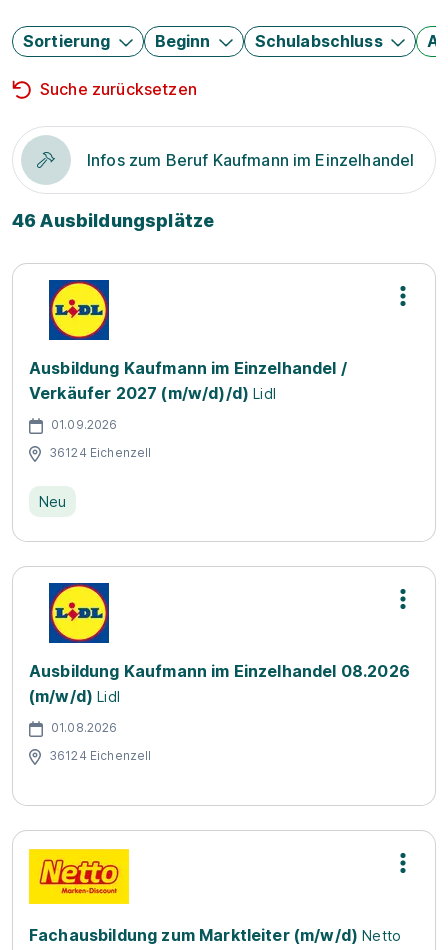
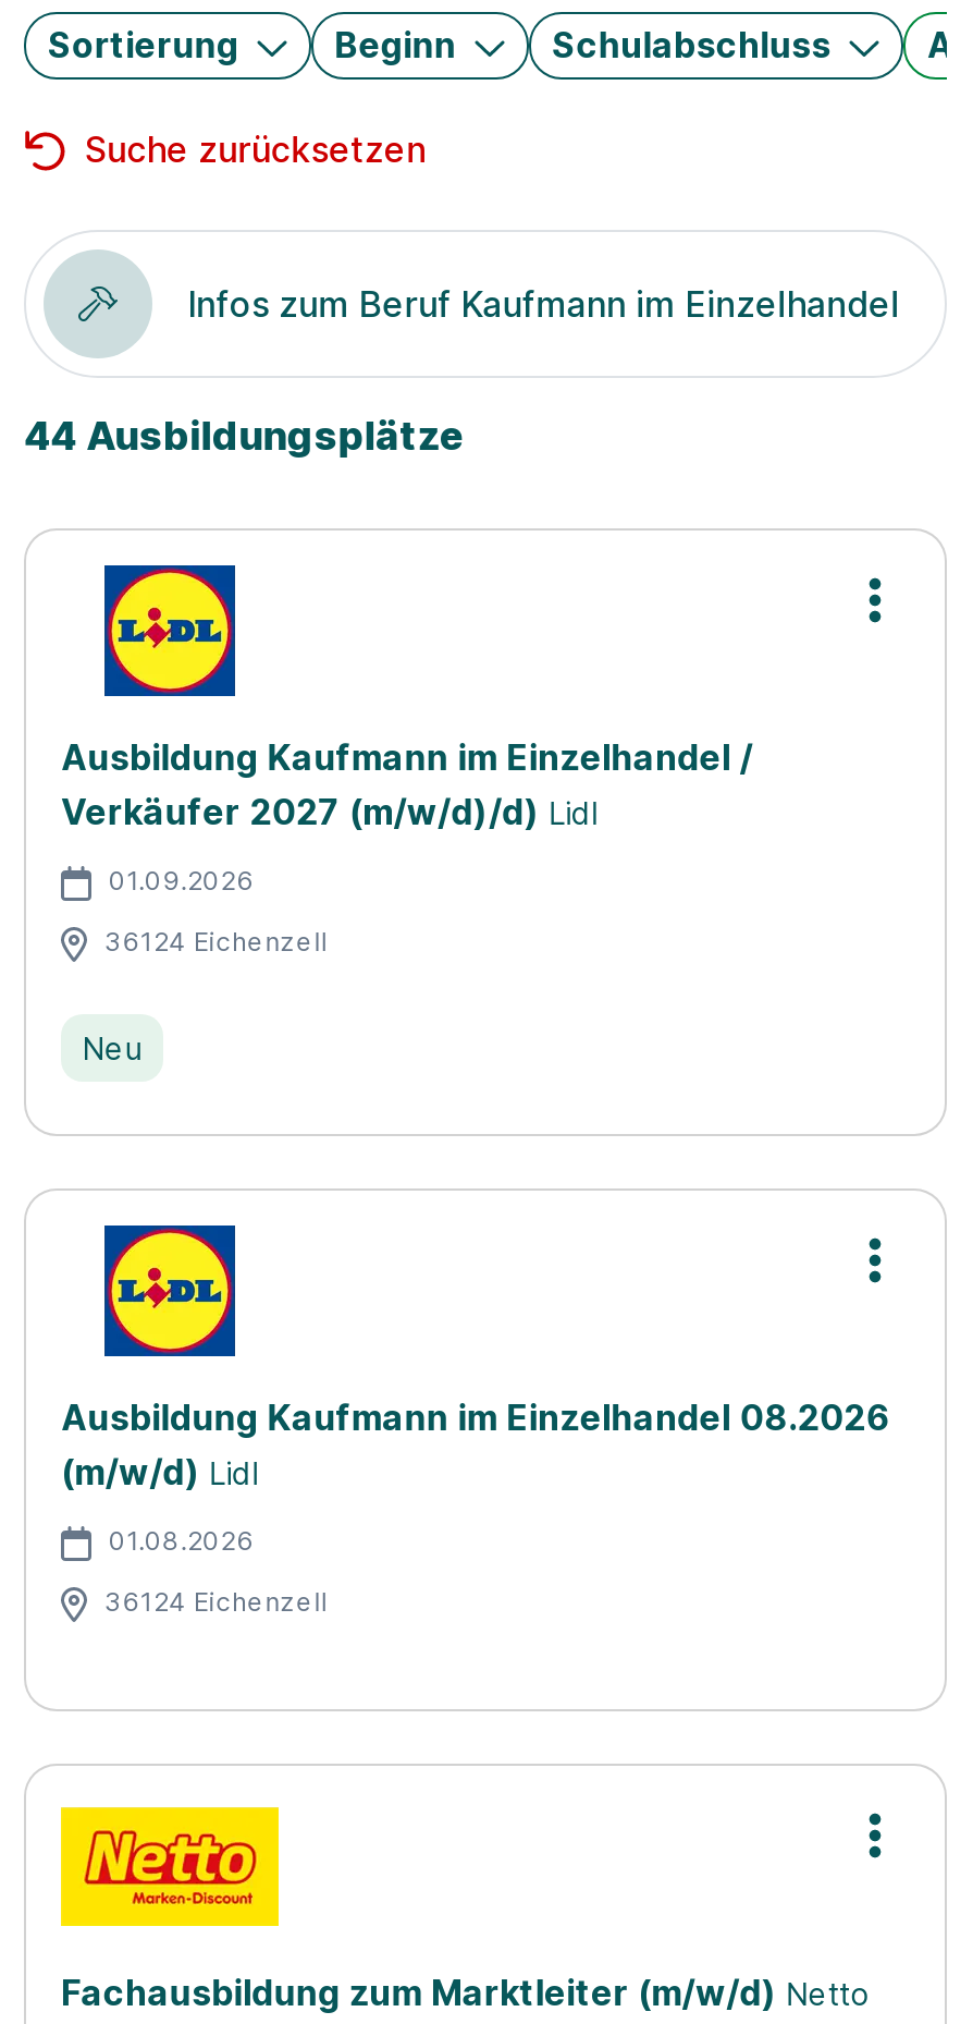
- 46 Ausbildungsplätze
+ 44 Ausbildungsplätze
